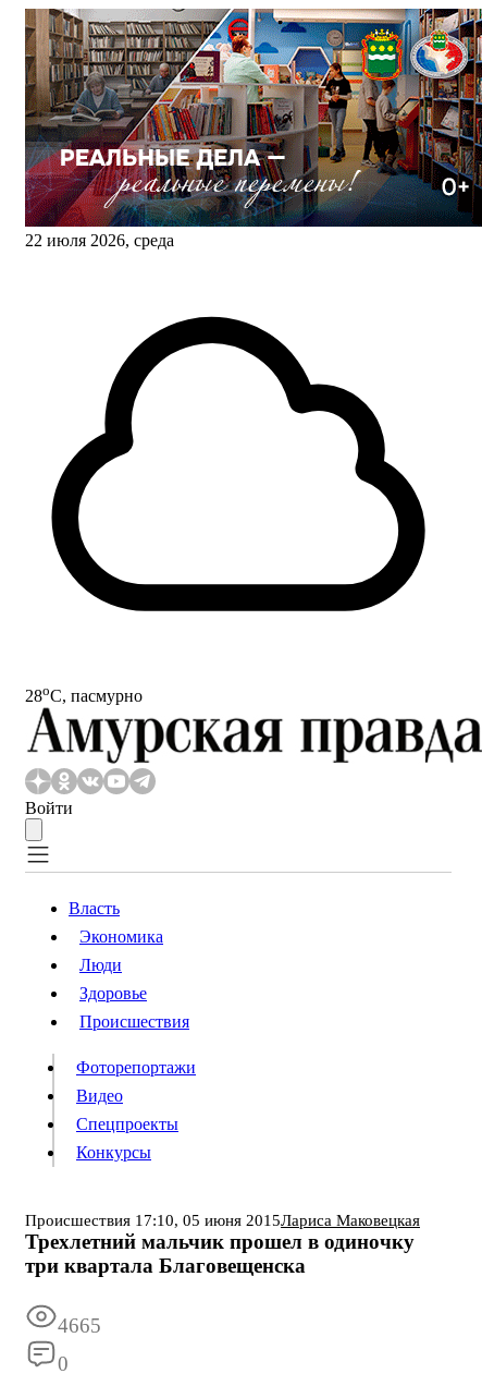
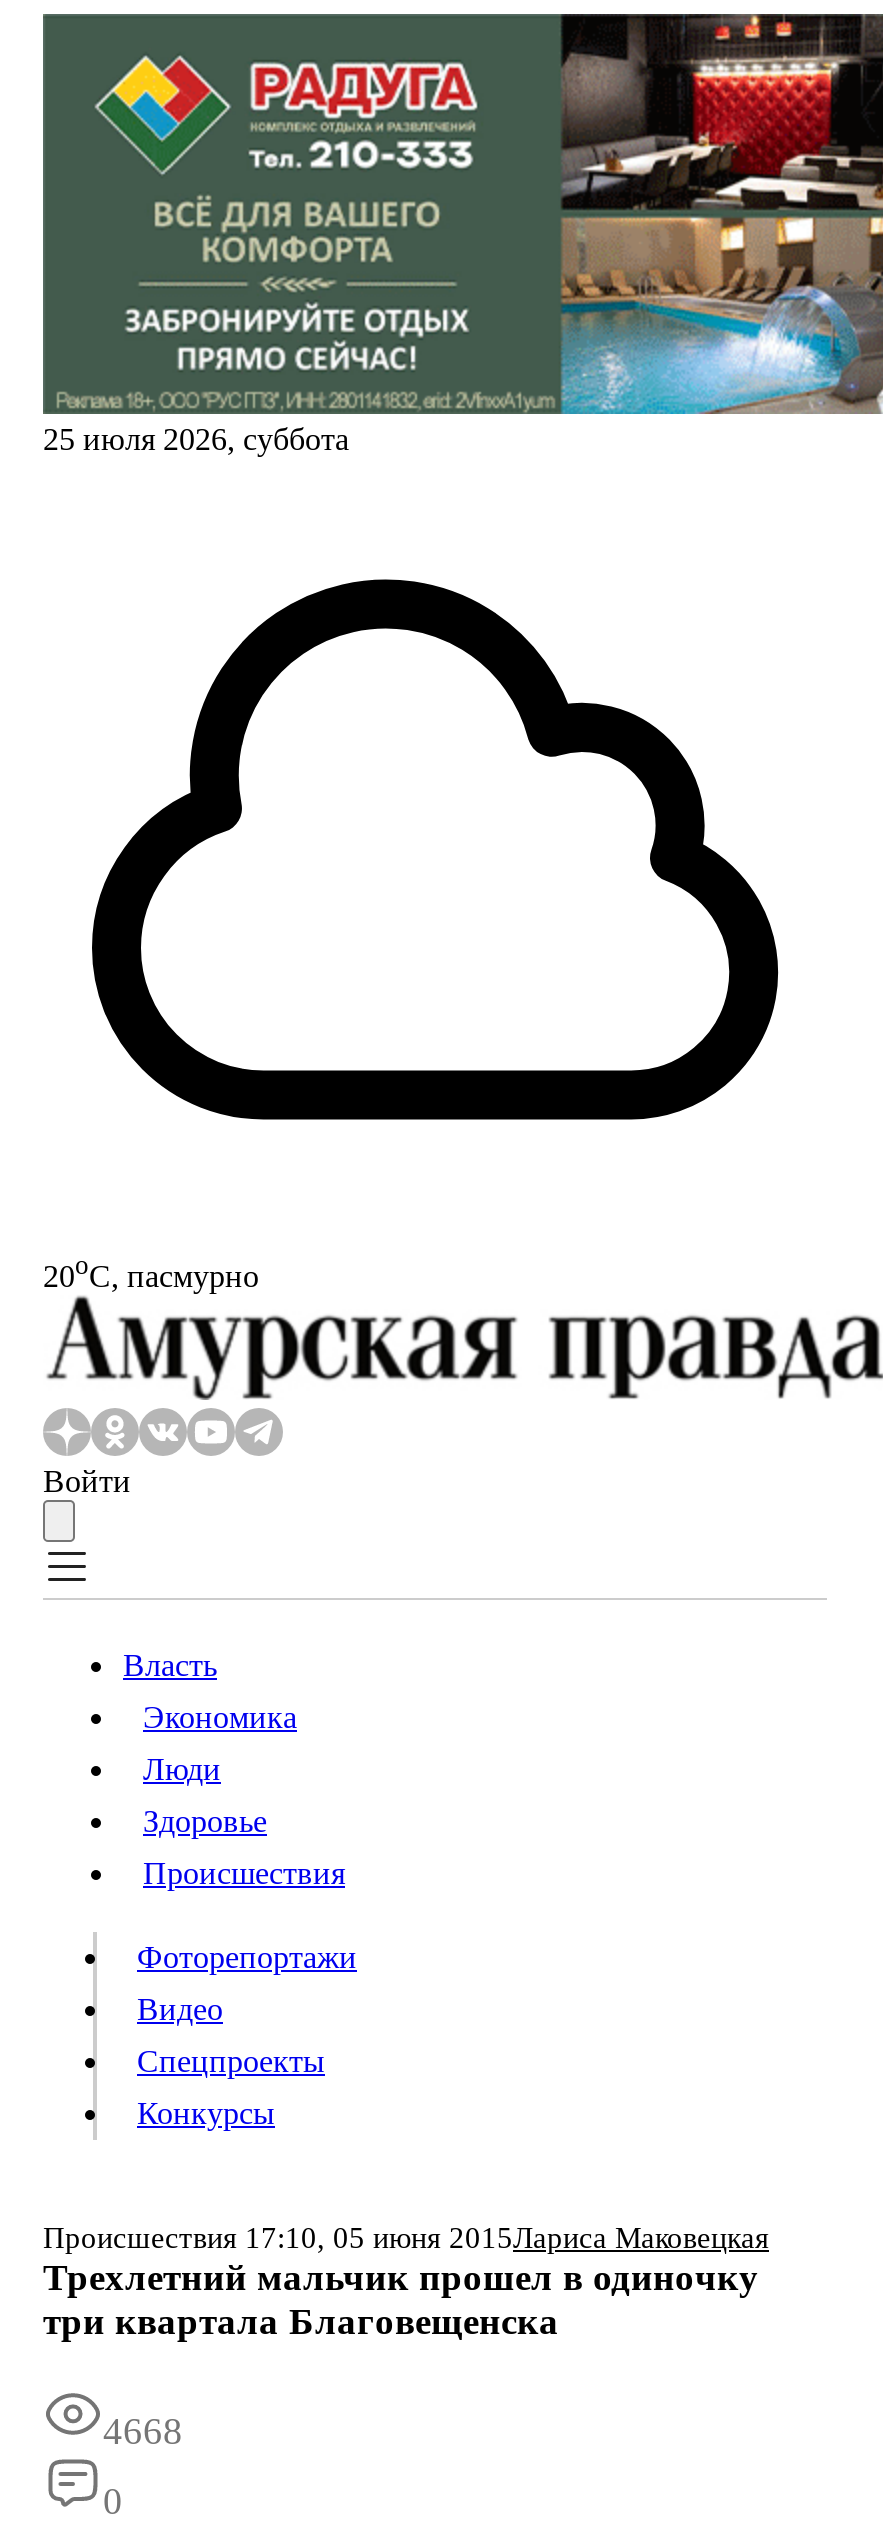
- [image]
- 22 июля 2026, среда
+ [image]
+ 25 июля 2026, суббота

- 28oС, пасмурно
+ 20oС, пасмурно

- 4665
+ 4668
